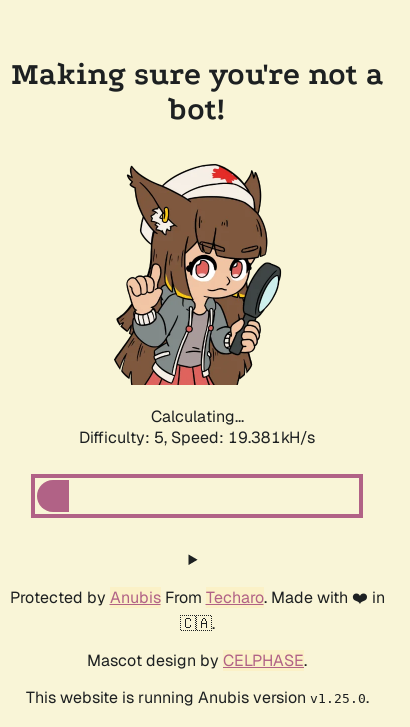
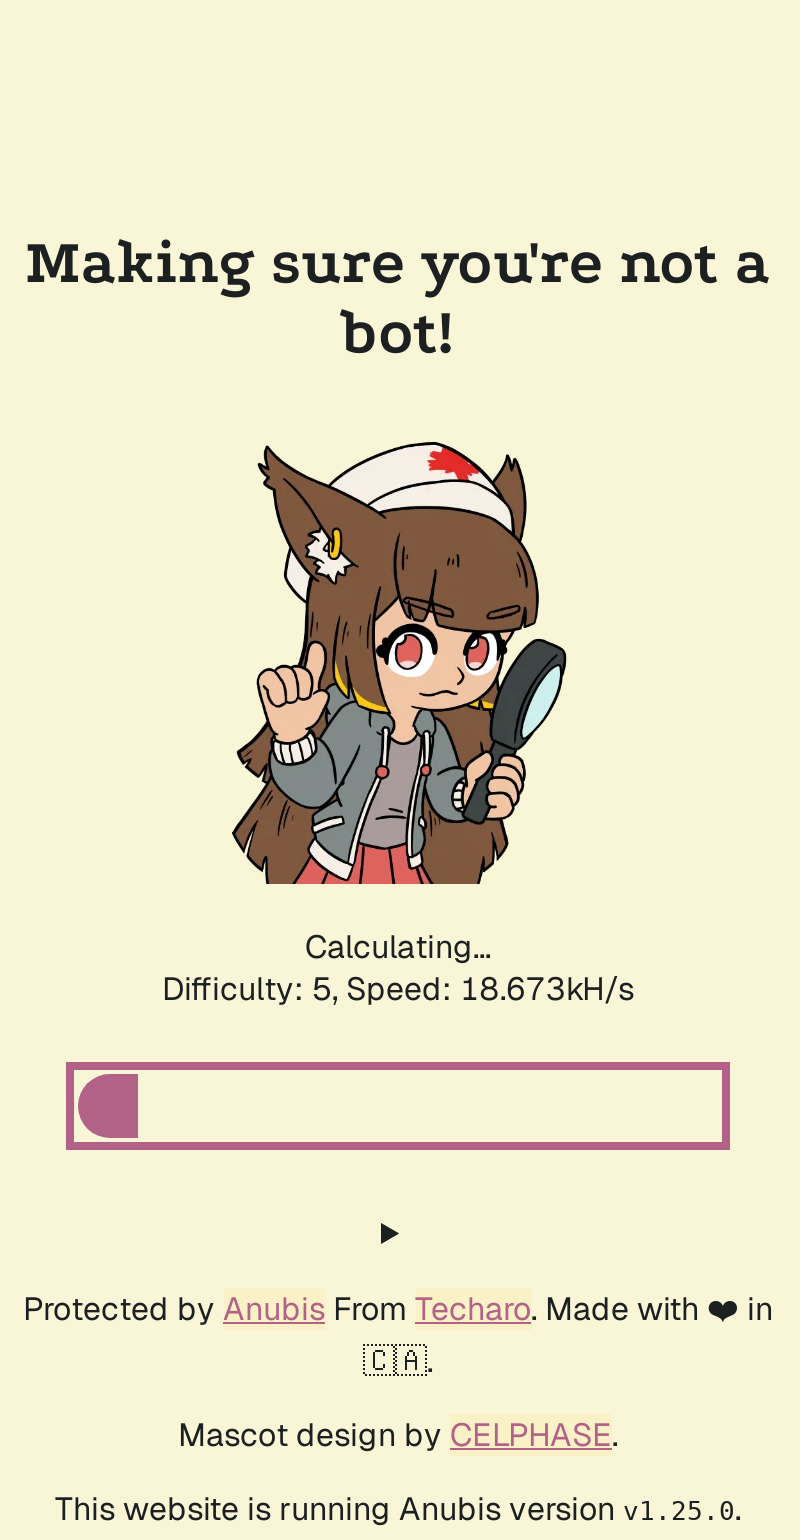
- Difficulty: 5, Speed: 19.381kH/s
+ Difficulty: 5, Speed: 18.673kH/s
